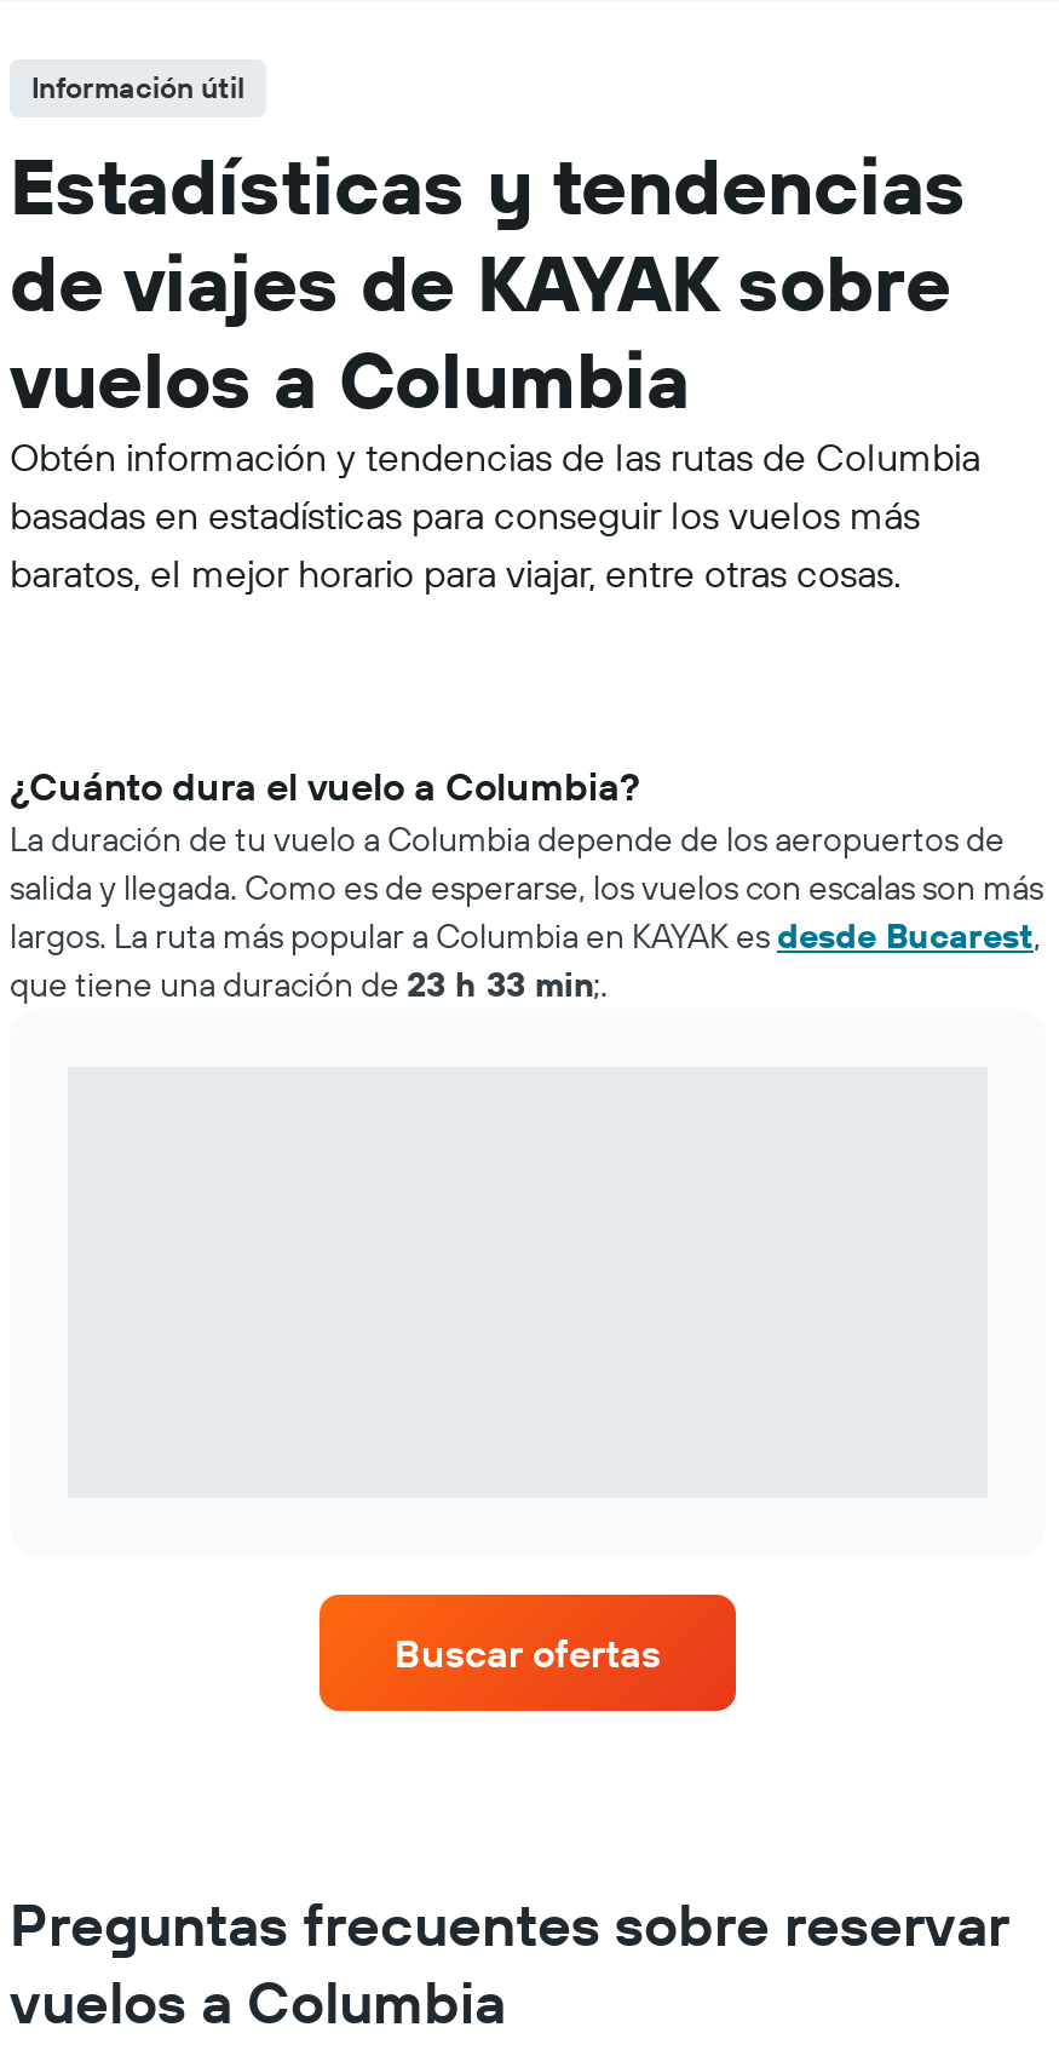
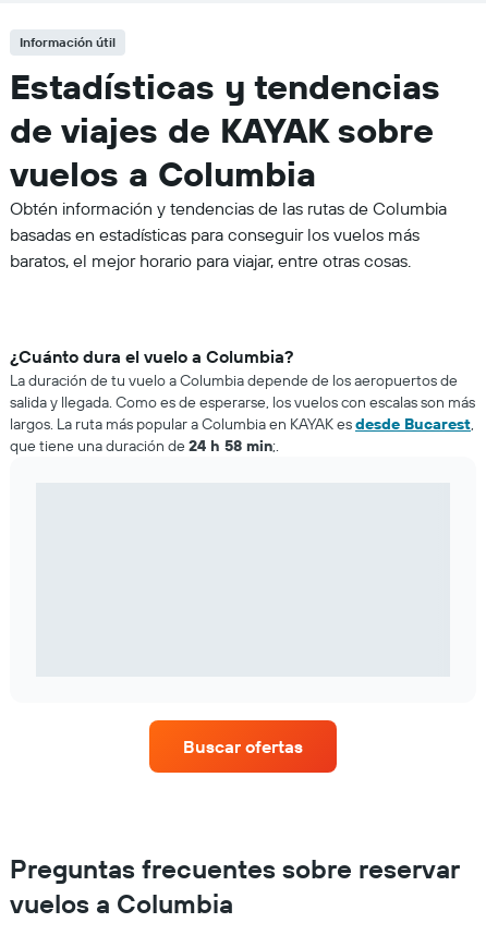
- que tiene una duración de 23 h 33 min;.
+ que tiene una duración de 24 h 58 min;.
